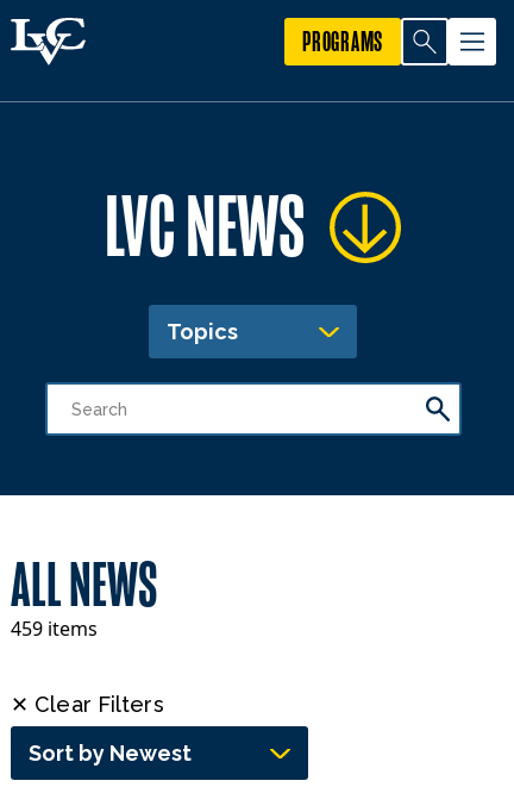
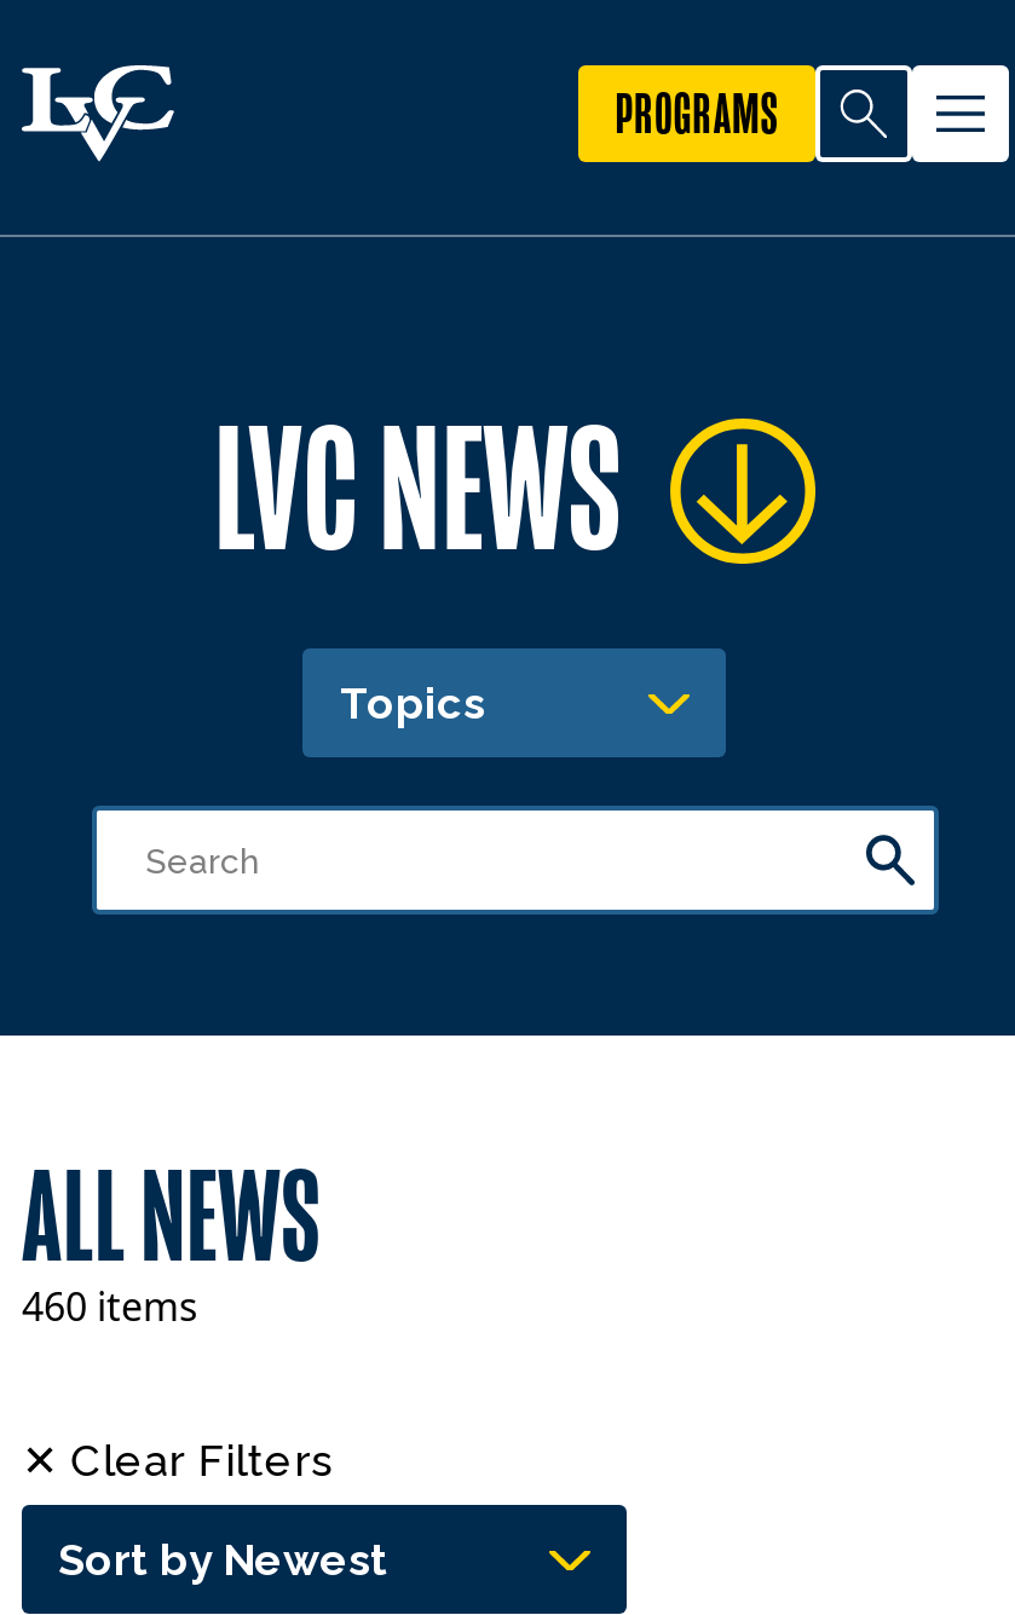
- 459 items
+ 460 items
